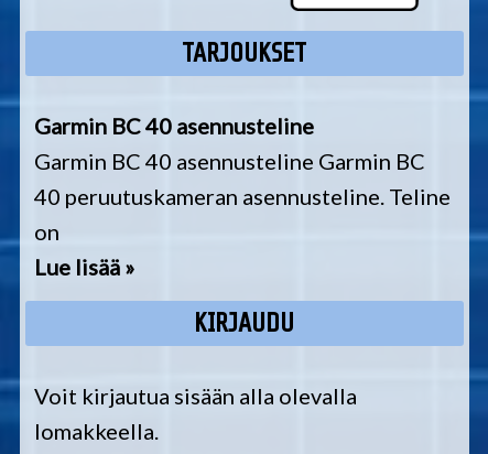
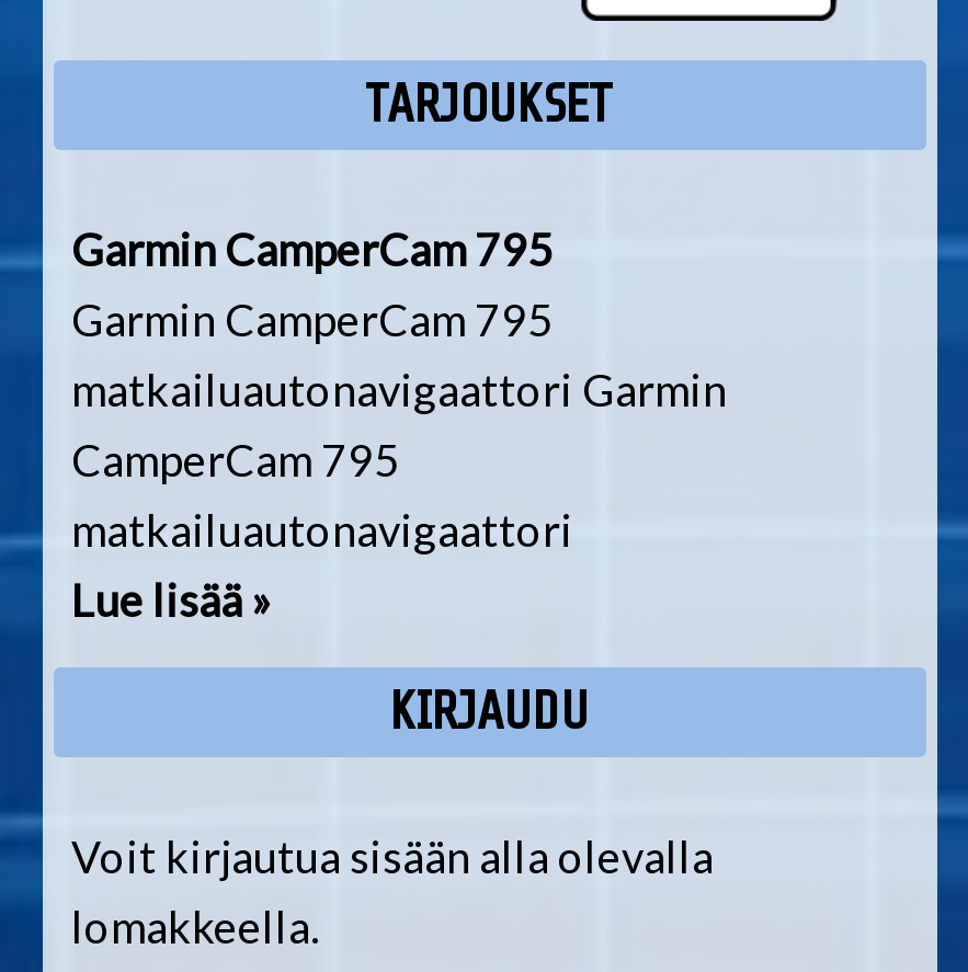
- Garmin BC 40 asennusteline
- Garmin BC 40 asennusteline Garmin BC
- 40 peruutuskameran asennusteline. Teline
- on
+ Garmin CamperCam 795
+ Garmin CamperCam 795
+ matkailuautonavigaattori Garmin
+ CamperCam 795
+ matkailuautonavigaattori
